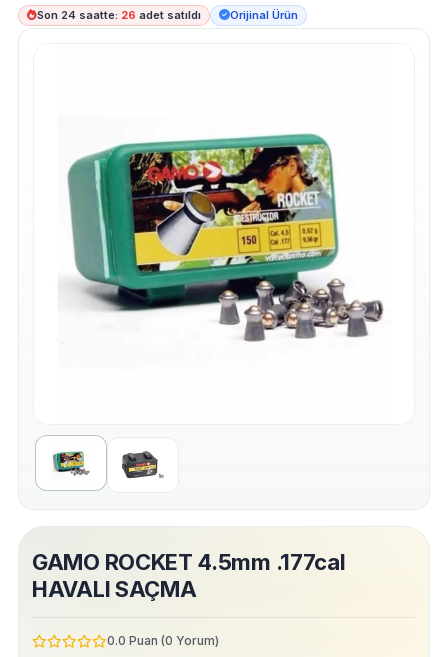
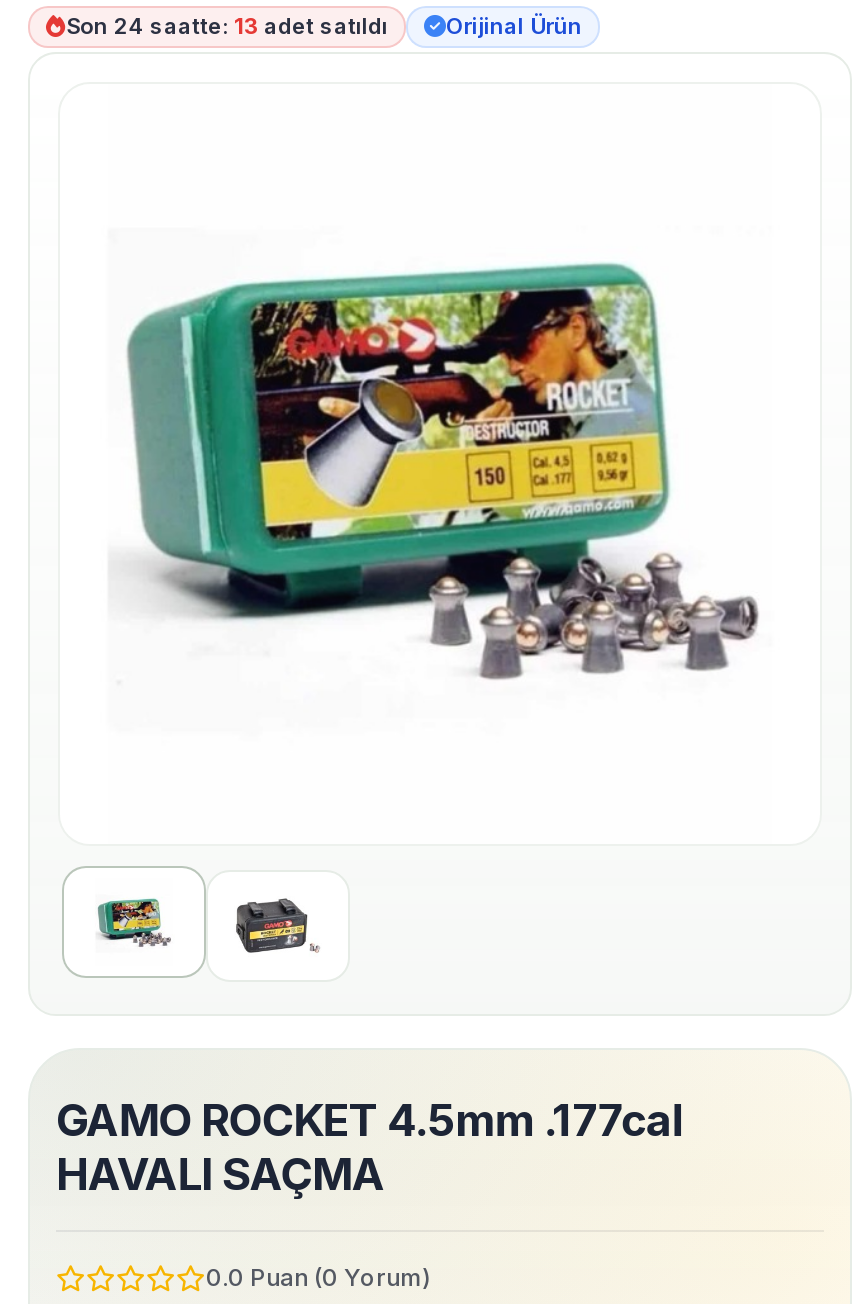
- Son 24 saatte: 26 adet satıldı
+ Son 24 saatte: 13 adet satıldı
